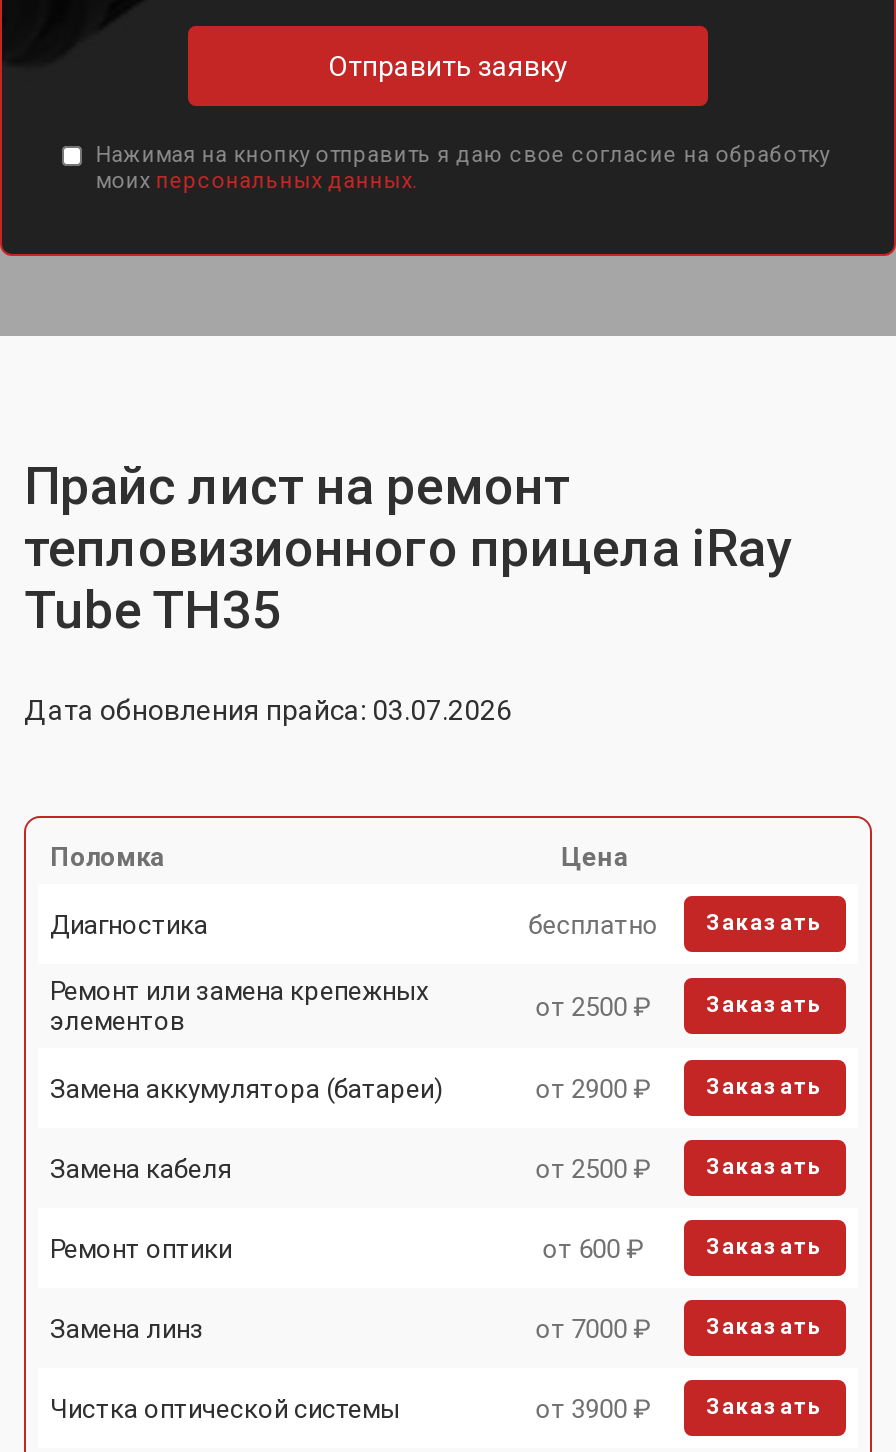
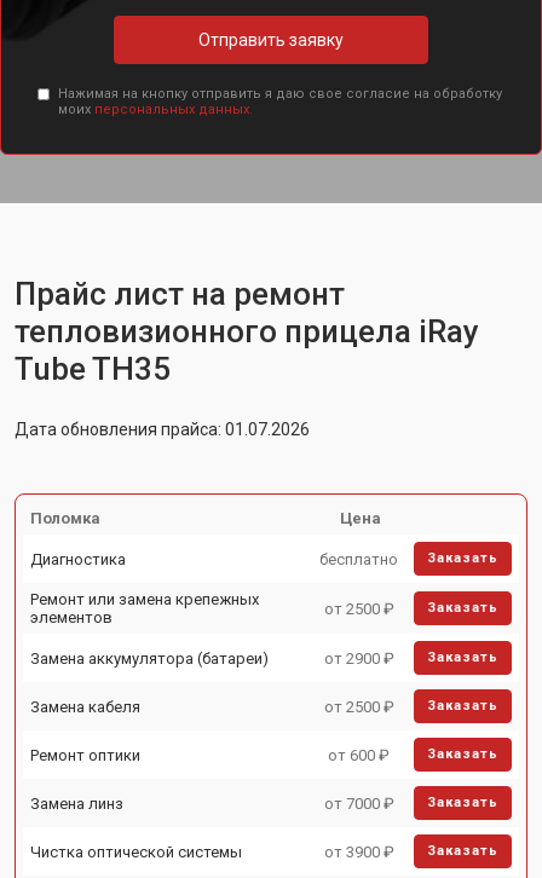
- Дата обновления прайса: 03.07.2026
+ Дата обновления прайса: 01.07.2026
